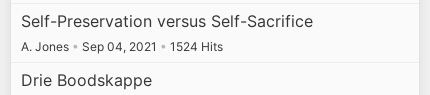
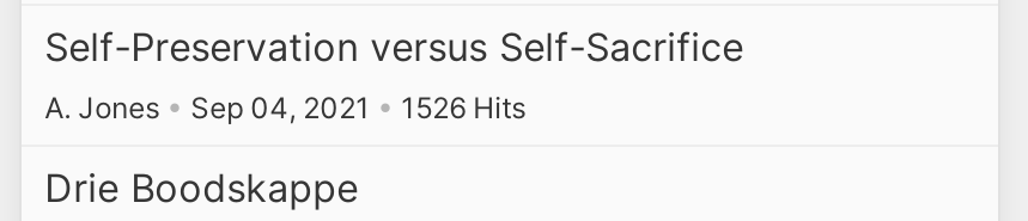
- A. Jones • Sep 04, 2021 • 1524 Hits
+ A. Jones • Sep 04, 2021 • 1526 Hits
